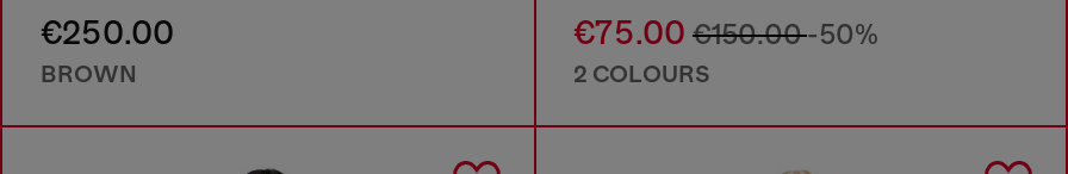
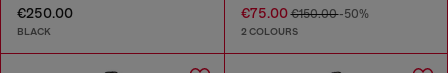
- BROWN
+ BLACK
